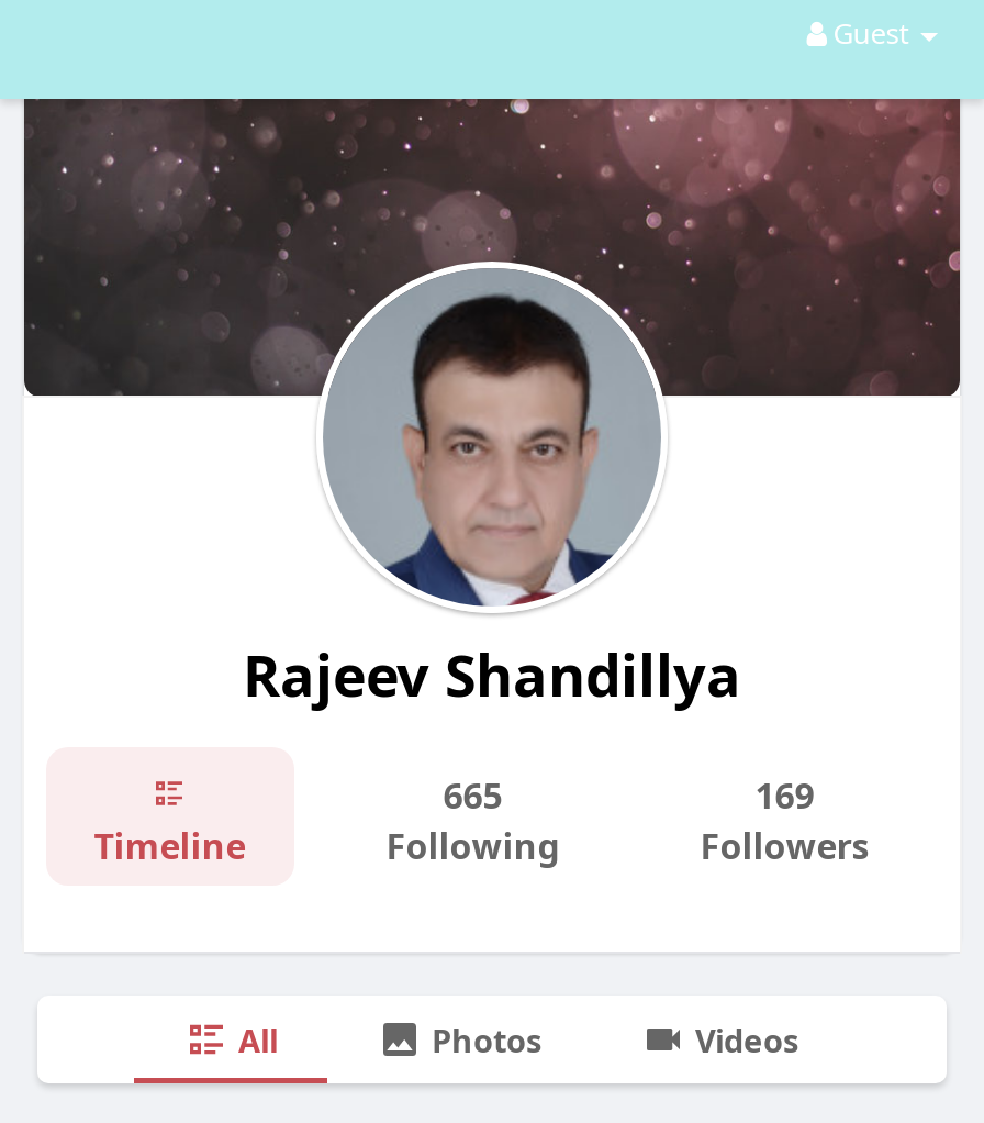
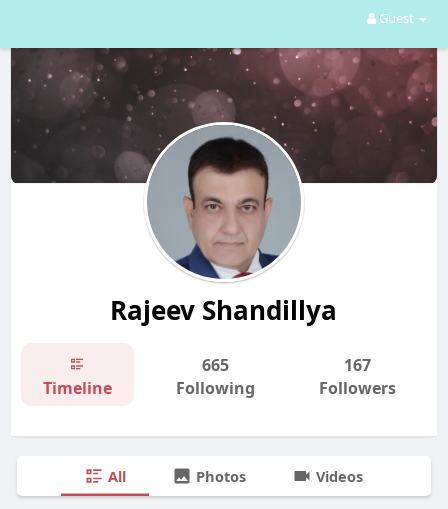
- 169
+ 167
